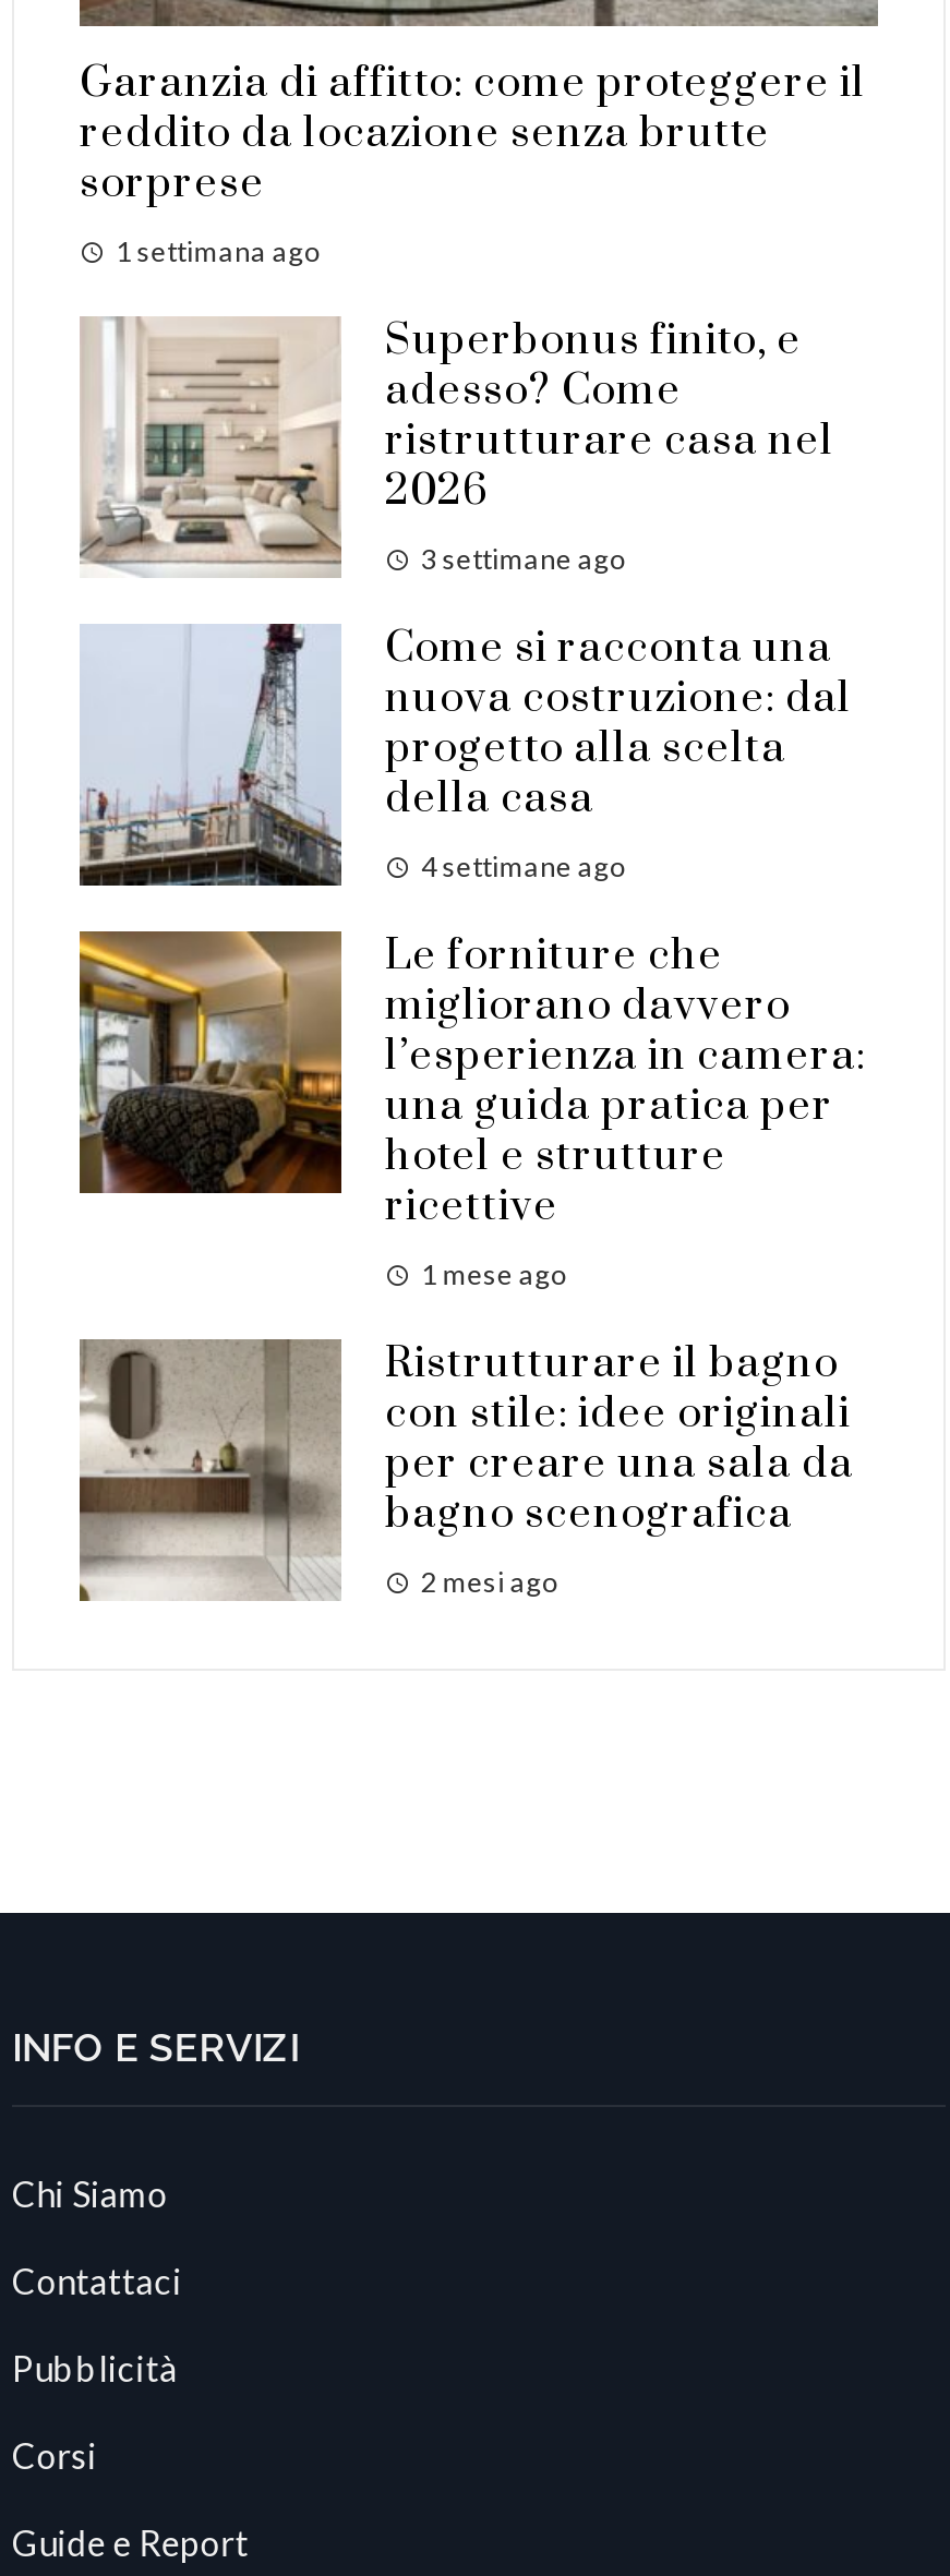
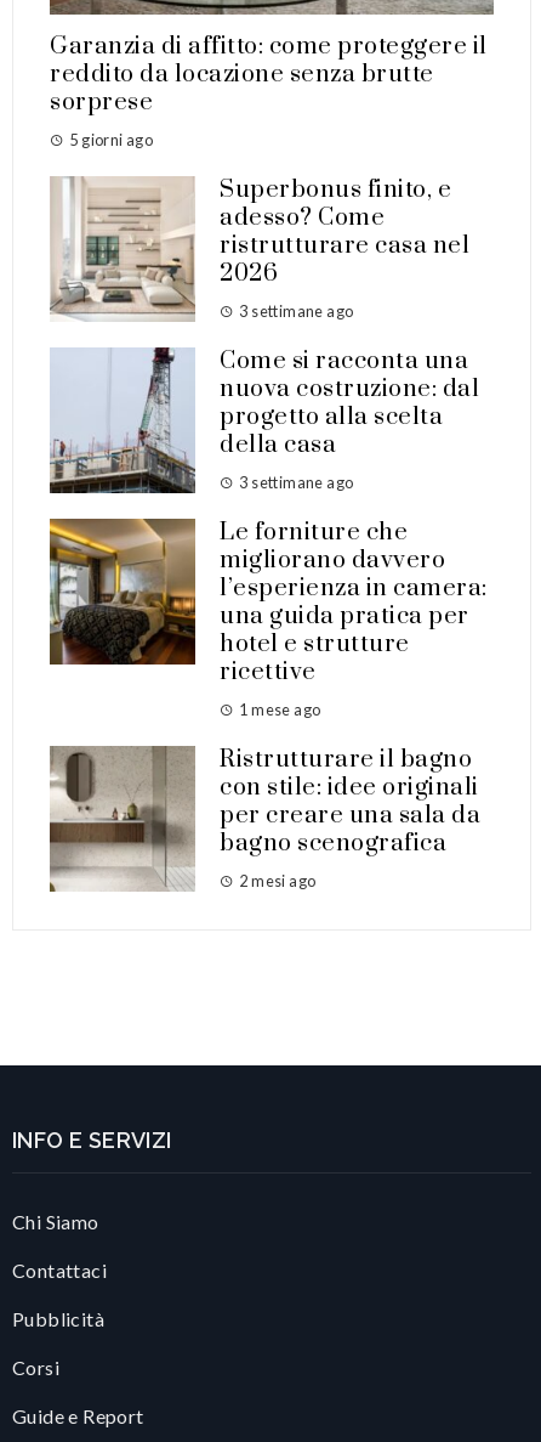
- 1 settimana ago
+ 5 giorni ago

- 4 settimane ago
+ 3 settimane ago
